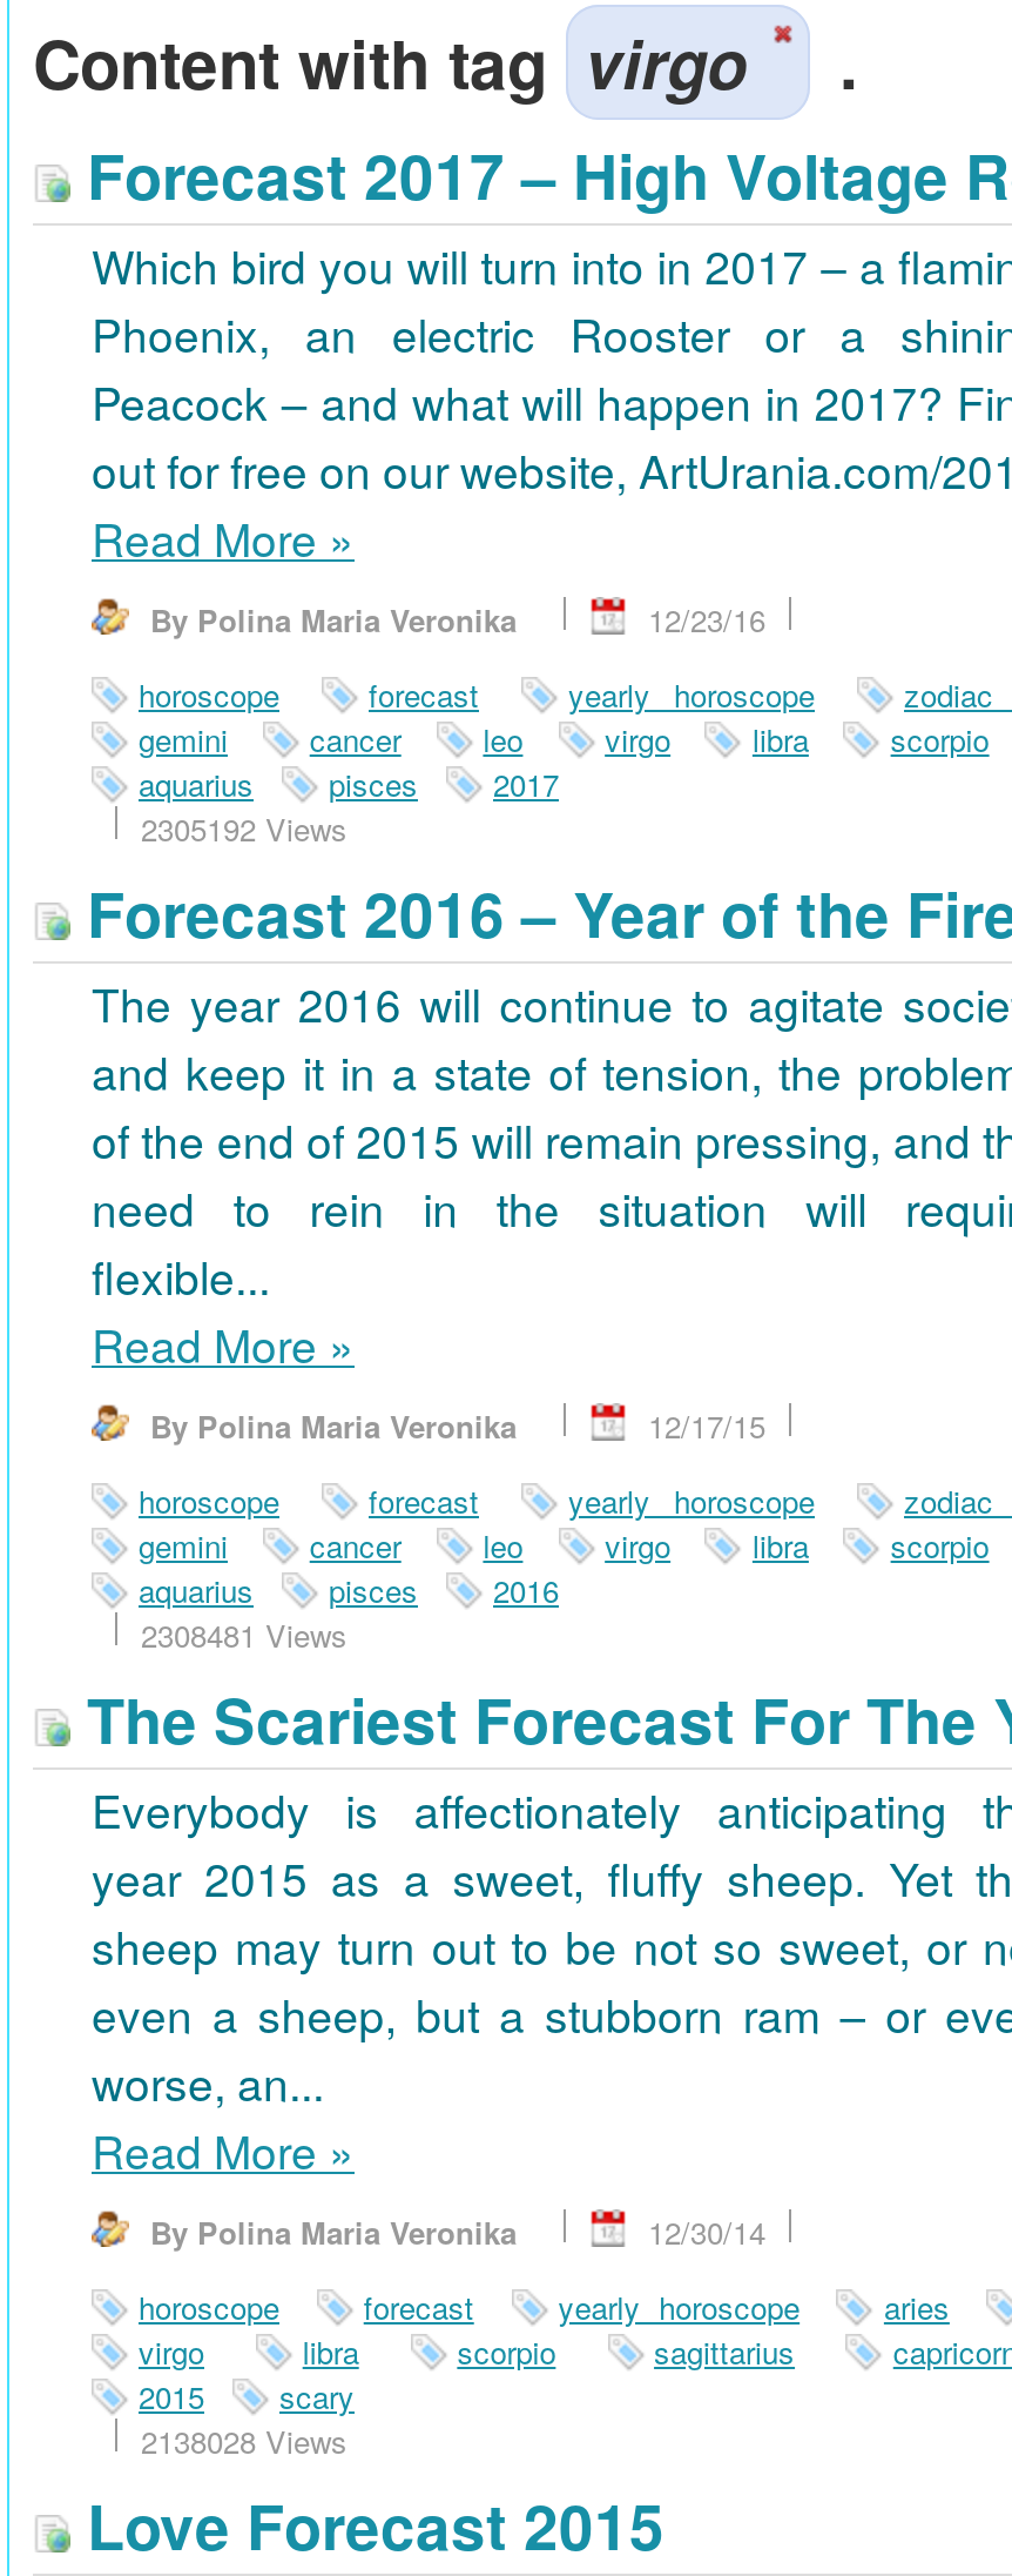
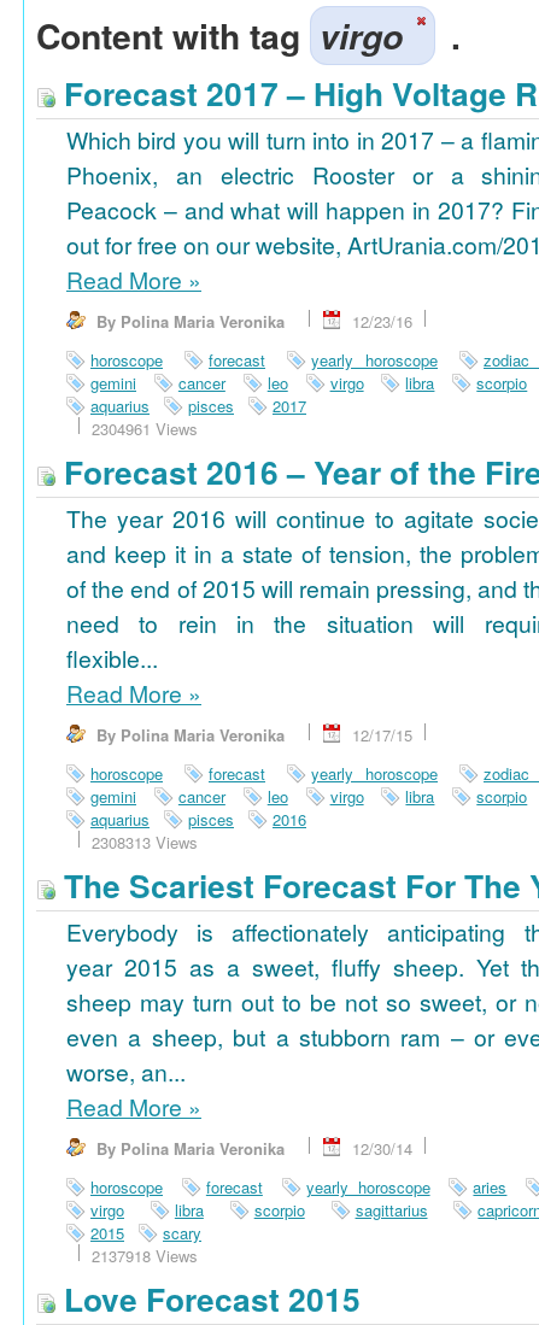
- 2305192 Views
+ 2304961 Views

- 2308481 Views
+ 2308313 Views

- 2138028 Views
+ 2137918 Views
